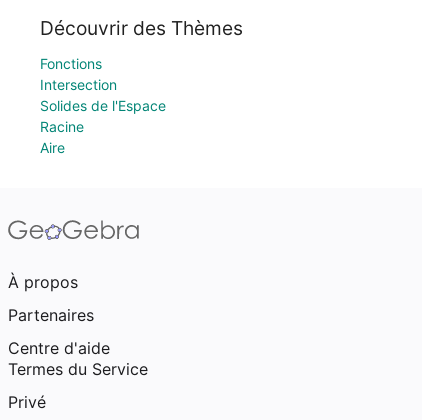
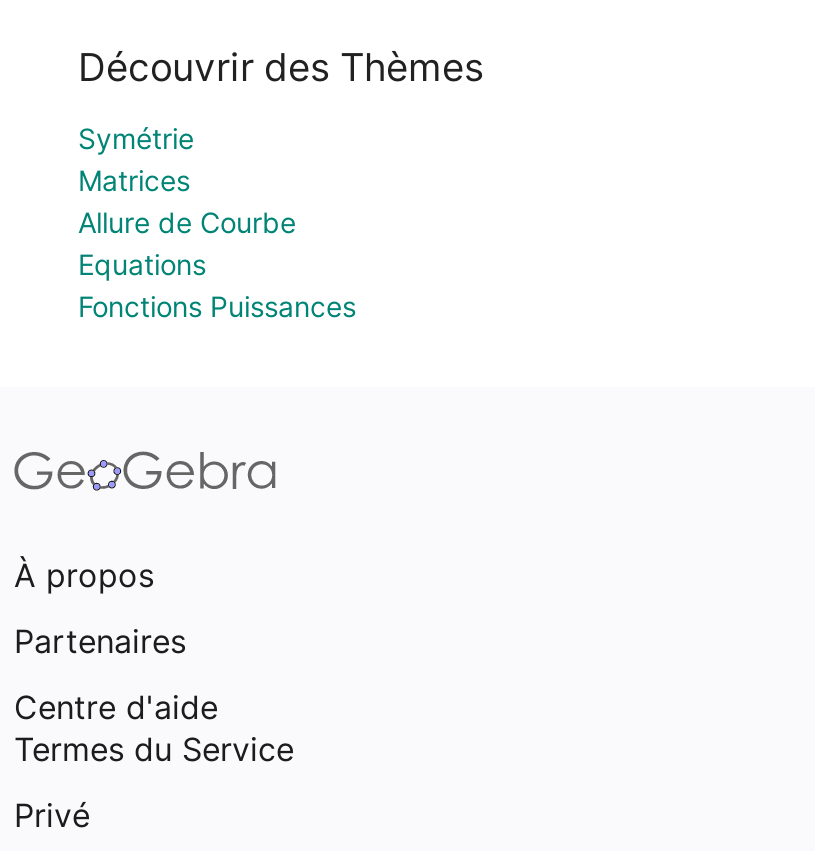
- Fonctions
- Intersection
- Solides de l'Espace
- Racine
- Aire
+ Symétrie
+ Matrices
+ Allure de Courbe
+ Equations
+ Fonctions Puissances
